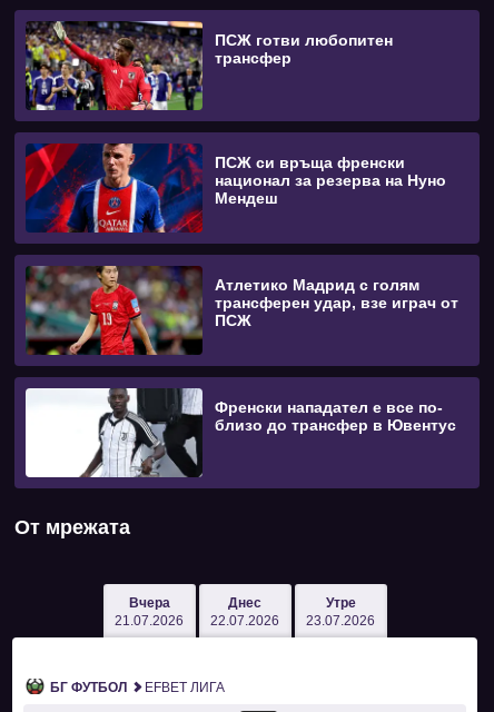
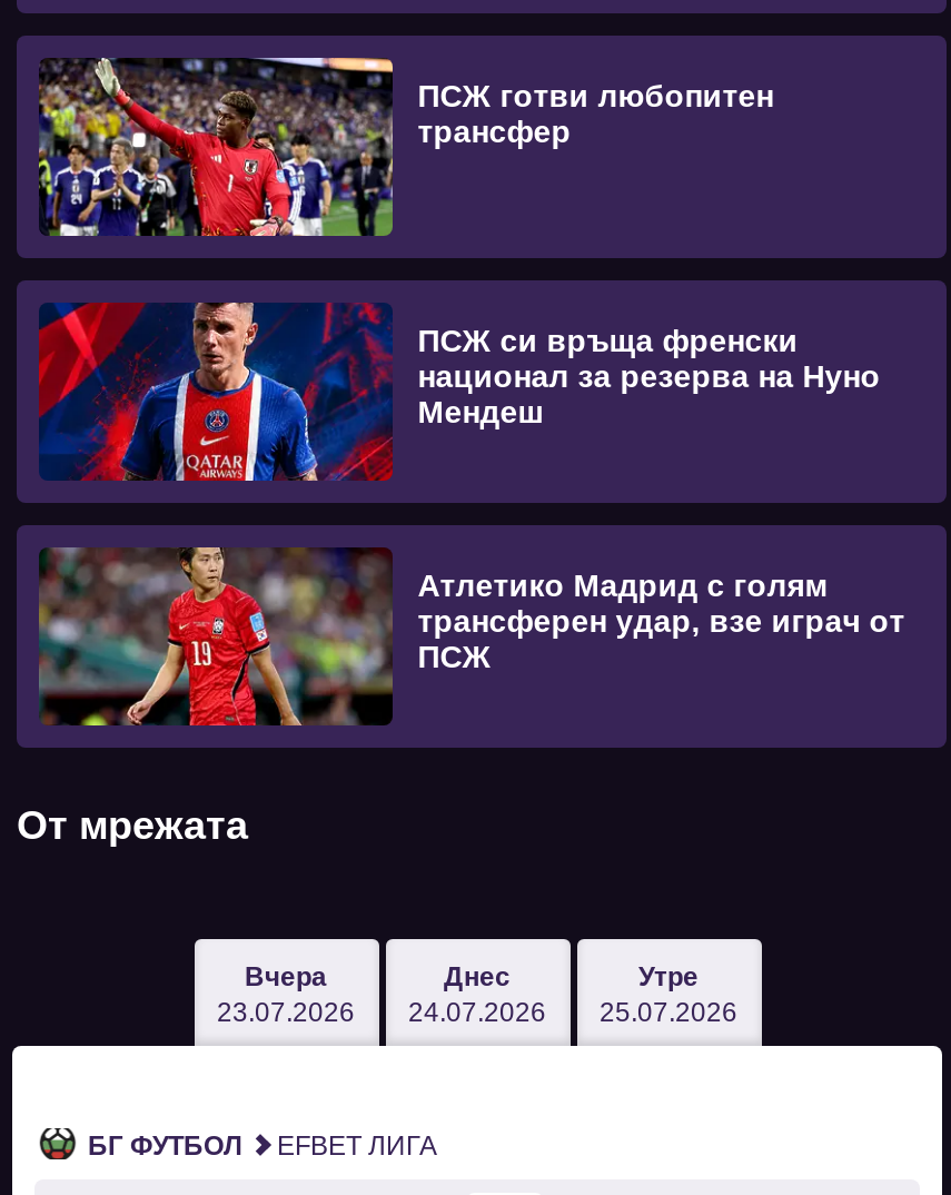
- [image]
- Френски нападател е все по-
- близо до трансфер в Ювентус

- 21.07.2026
+ 23.07.2026

- 22.07.2026
+ 24.07.2026

- 23.07.2026
+ 25.07.2026
